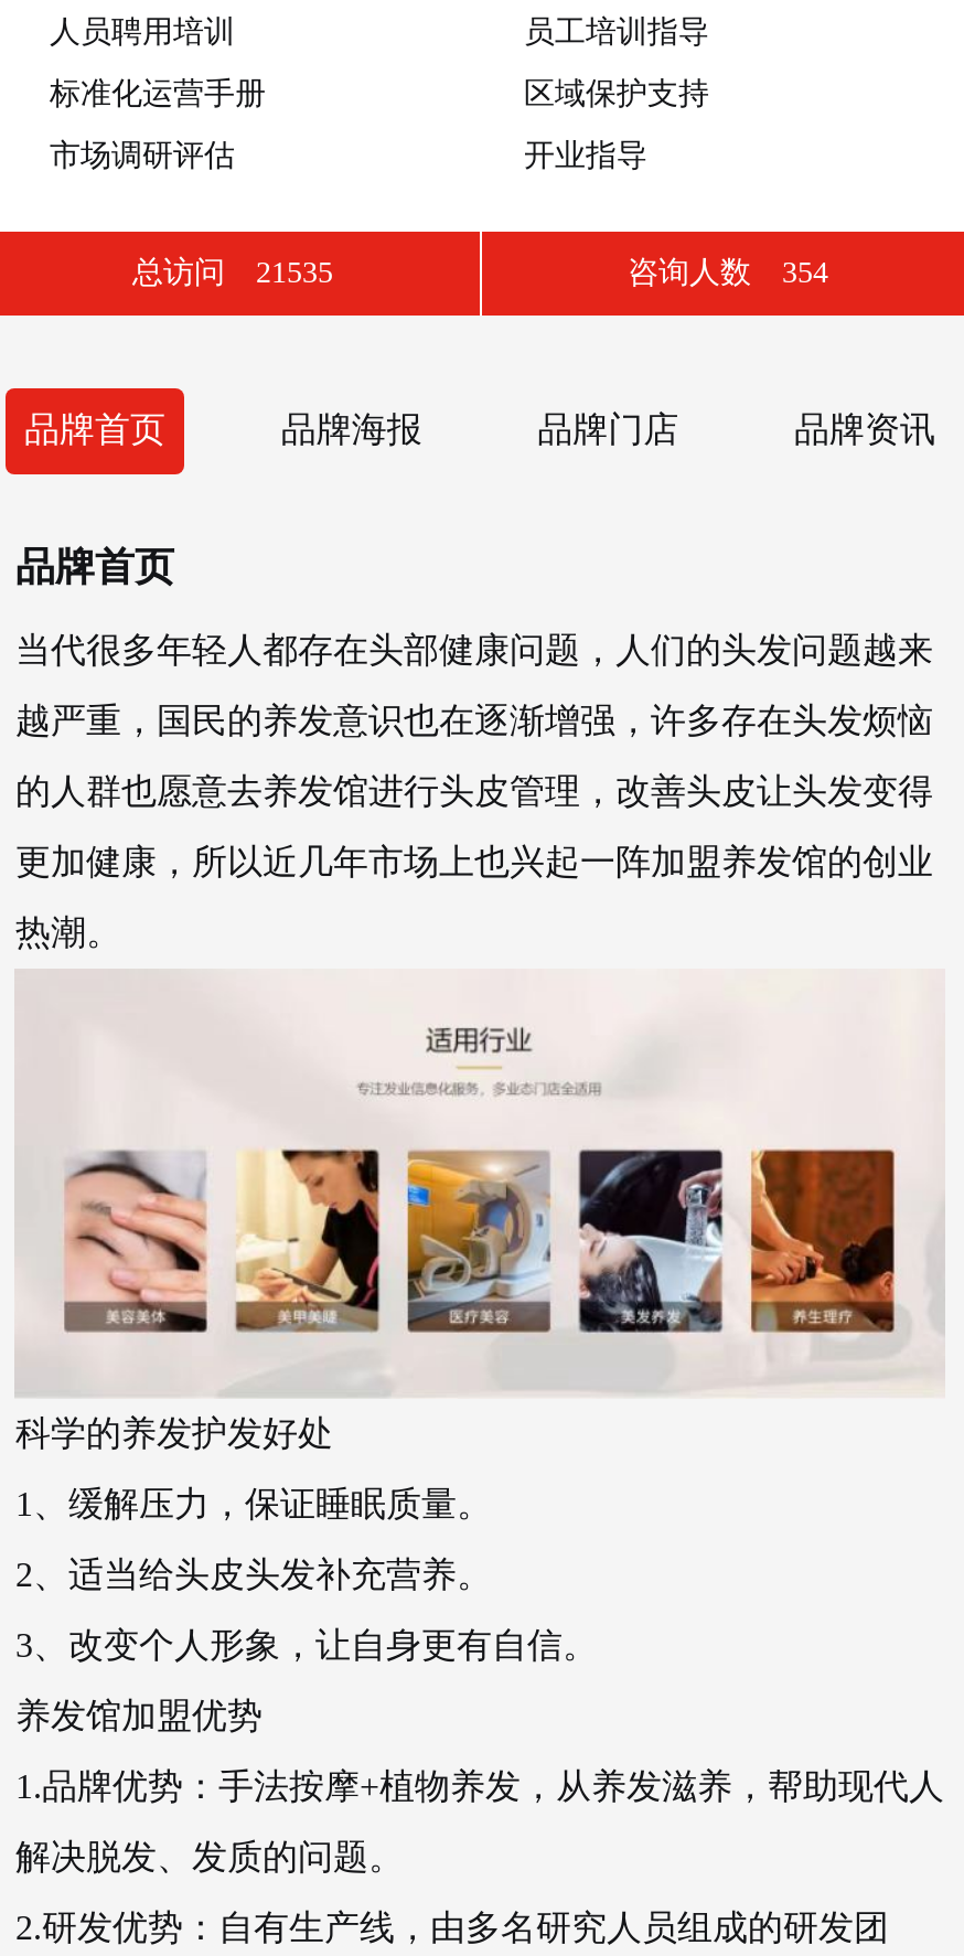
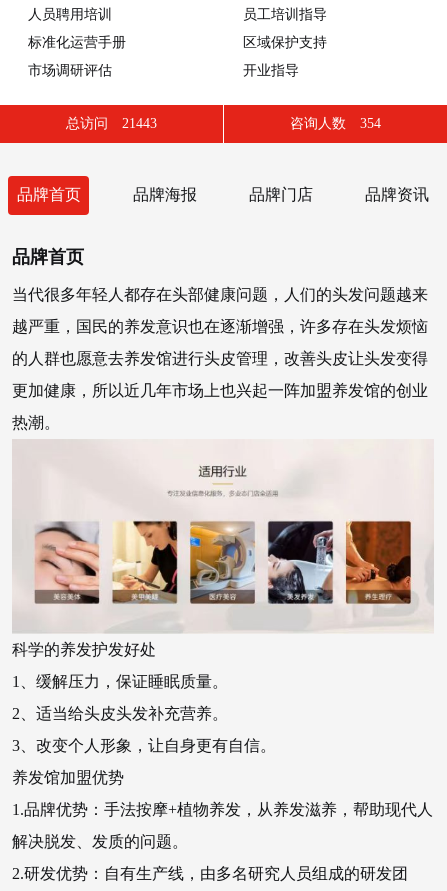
- 总访问 21535
+ 总访问 21443
